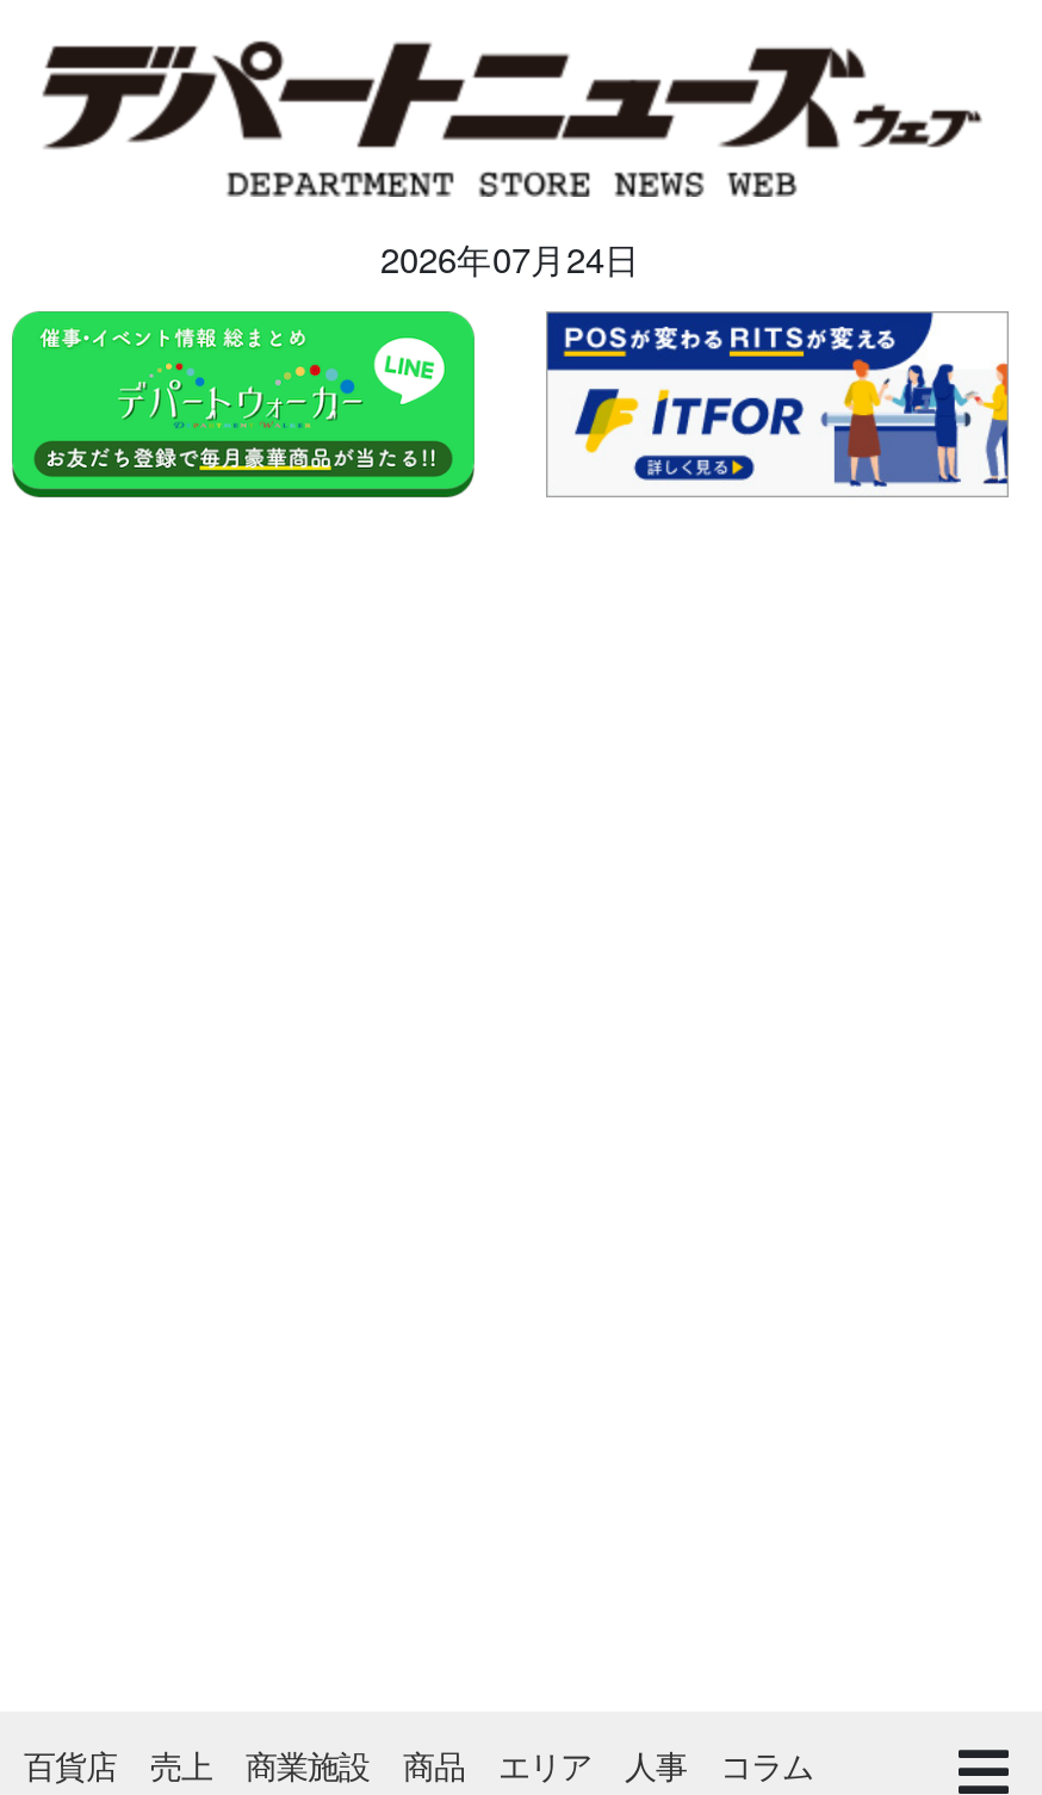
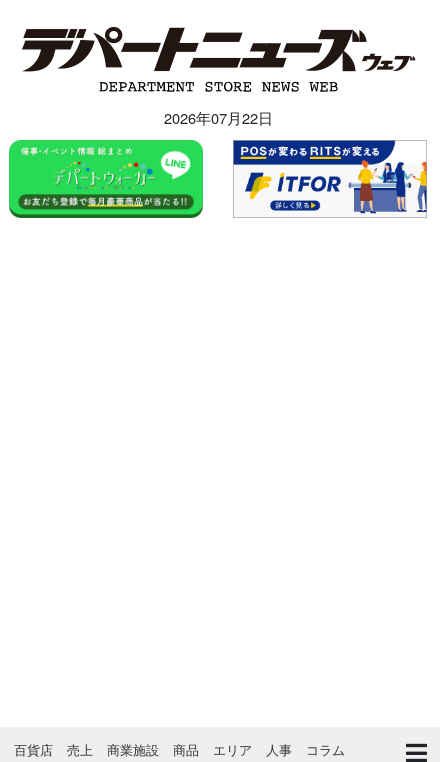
- 2026年07月24日
+ 2026年07月22日
